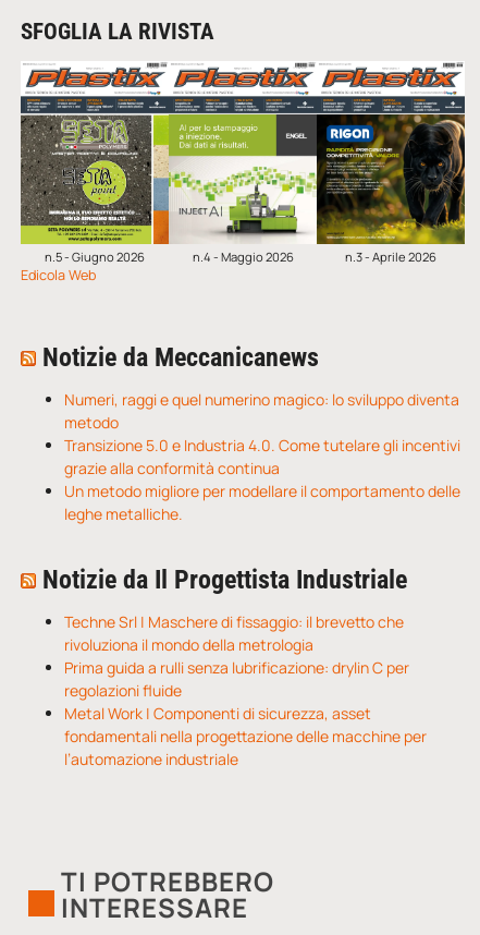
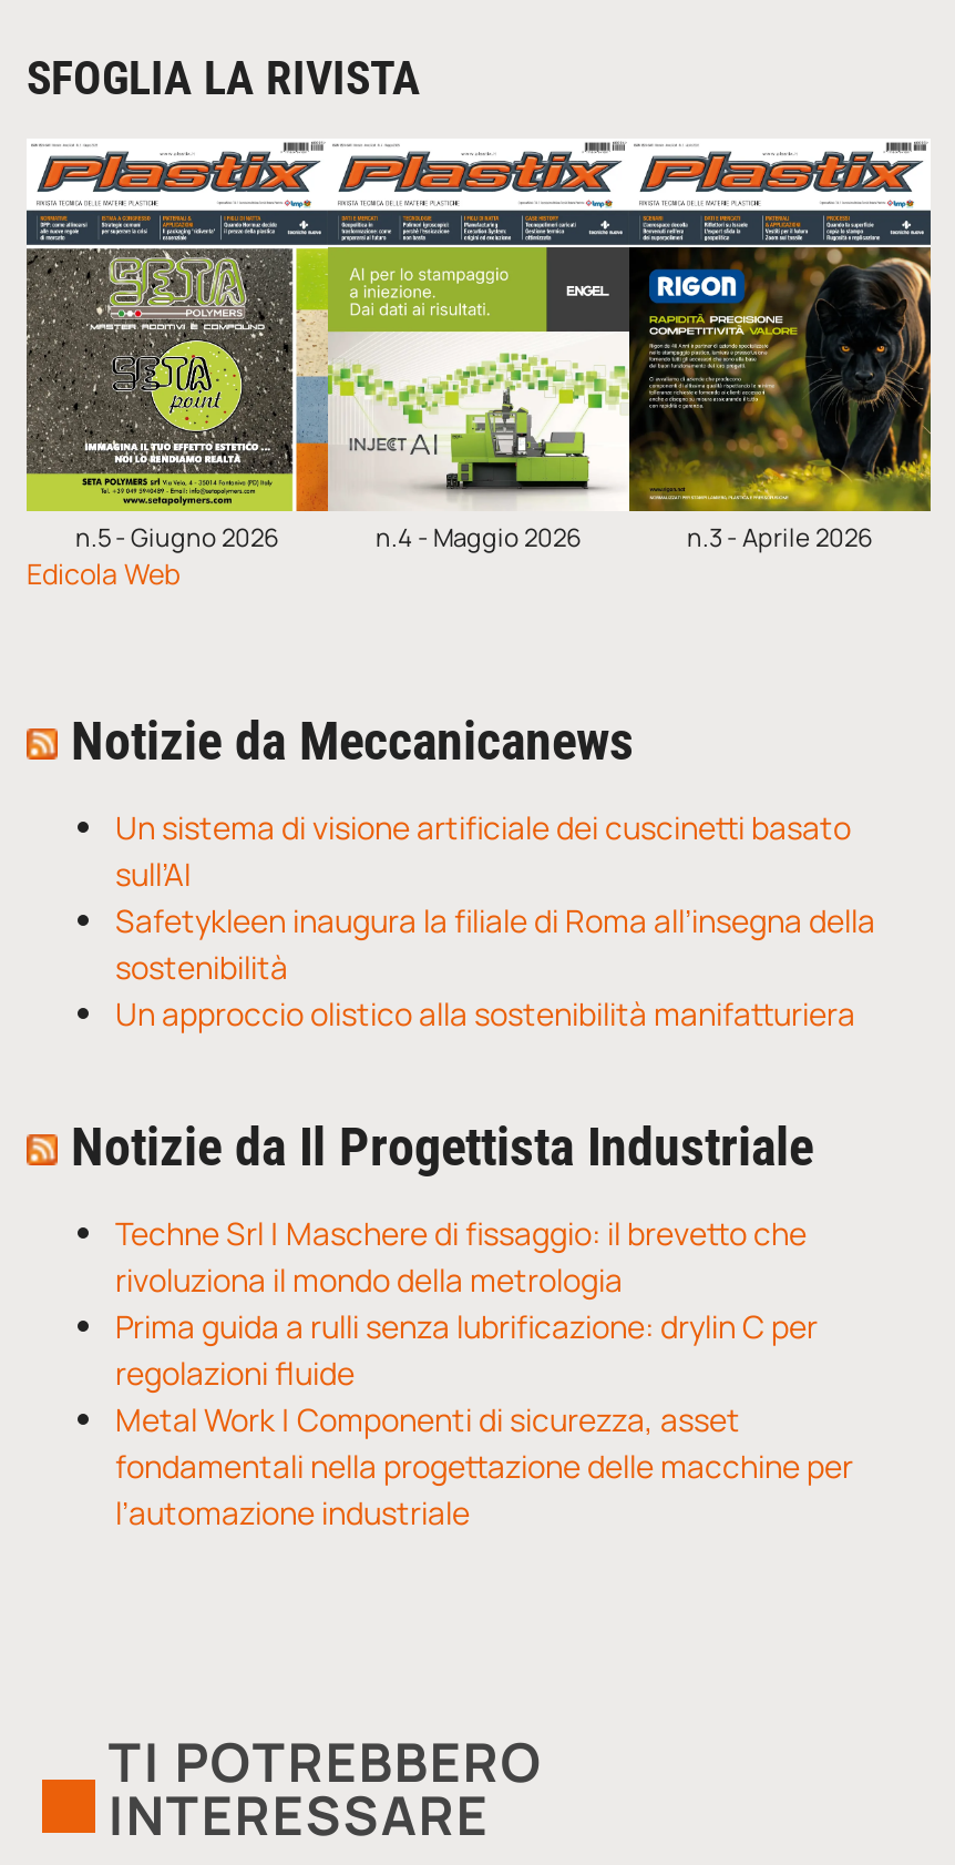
- Numeri, raggi e quel numerino magico: lo sviluppo diventa
- metodo
- Transizione 5.0 e Industria 4.0. Come tutelare gli incentivi
- grazie alla conformità continua
- Un metodo migliore per modellare il comportamento delle
- leghe metalliche.
+ Un sistema di visione artificiale dei cuscinetti basato
+ sull’AI
+ Safetykleen inaugura la filiale di Roma all’insegna della
+ sostenibilità
+ Un approccio olistico alla sostenibilità manifatturiera
